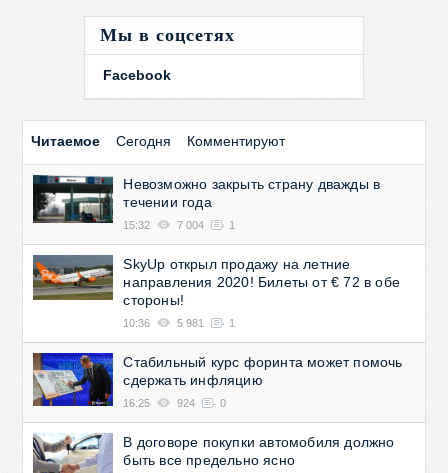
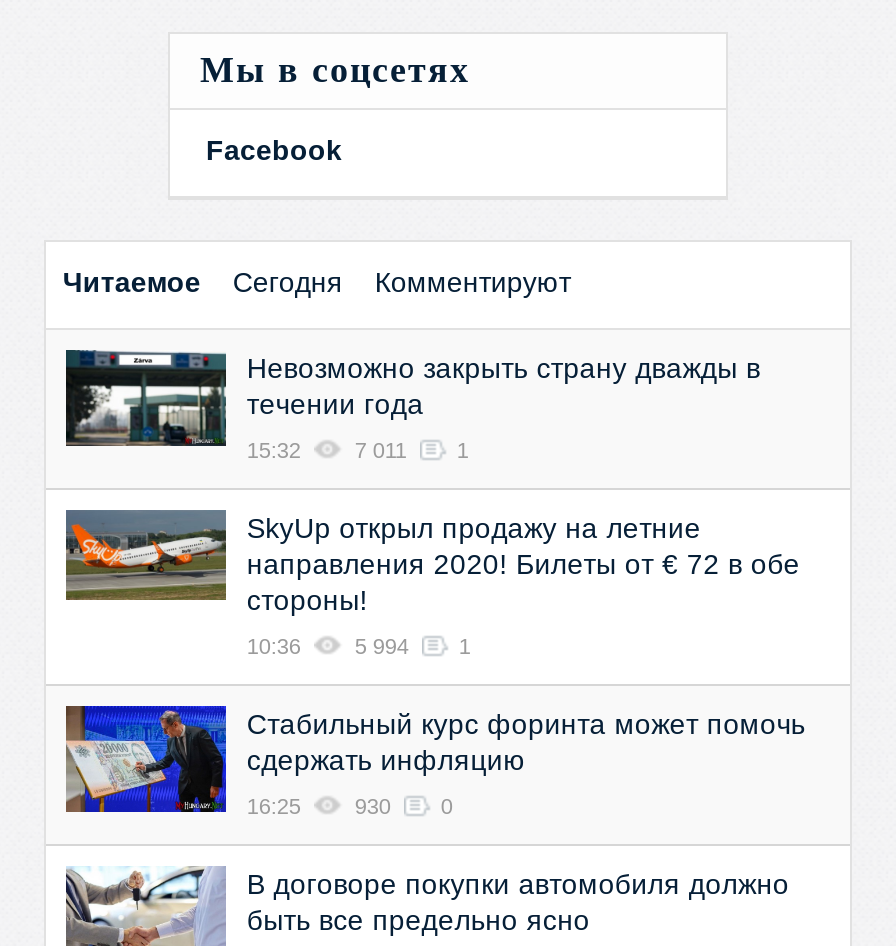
- 7 004
+ 7 011

- 5 981
+ 5 994

- 924
+ 930
